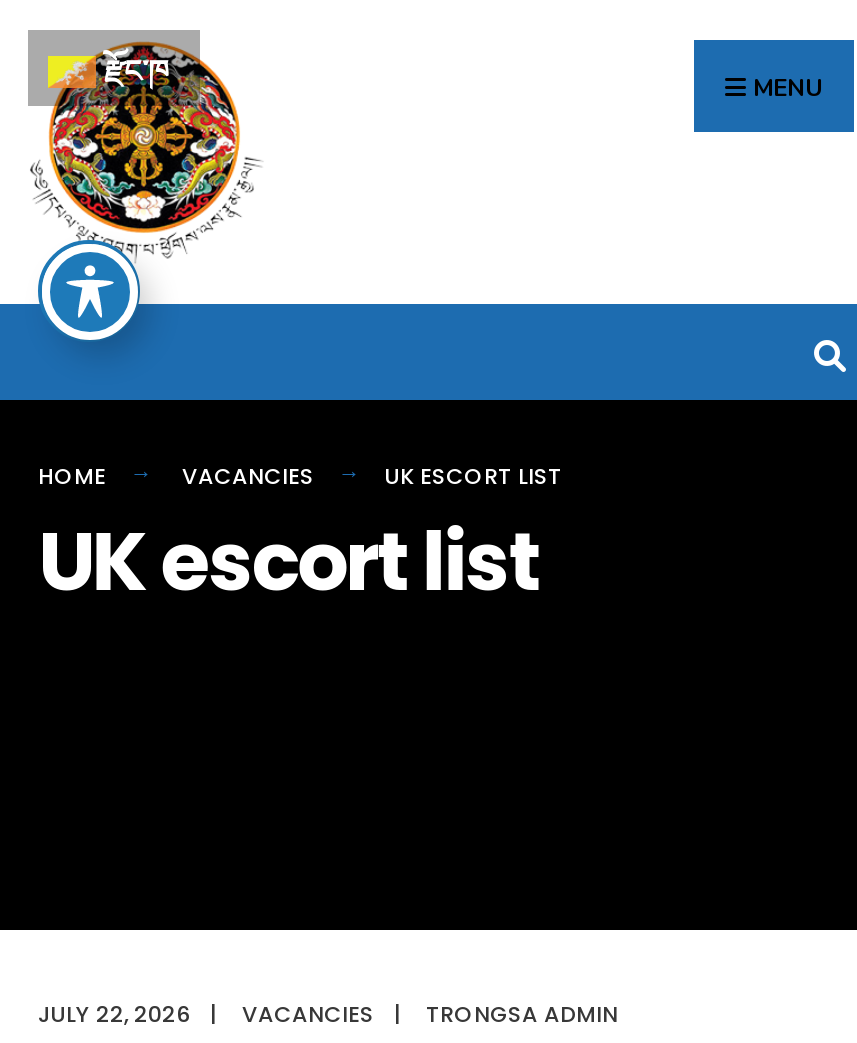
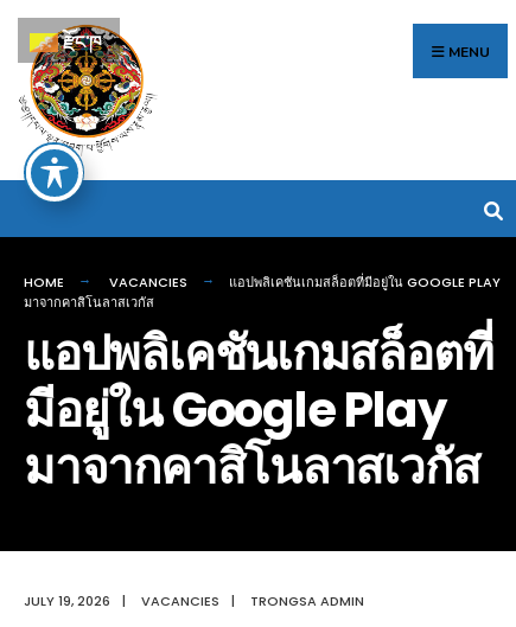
- UK ESCORT LIST
- UK escort list
+ แอปพลิเคชันเกมสล็อตที่มีอยู่ใน GOOGLE PLAY
+ มาจากคาสิโนลาสเวกัส
+ แอปพลิเคชันเกมสล็อตที่
+ มีอยู่ใน Google Play
+ มาจากคาสิโนลาสเวกัส

- JULY 22, 2026
+ JULY 19, 2026
